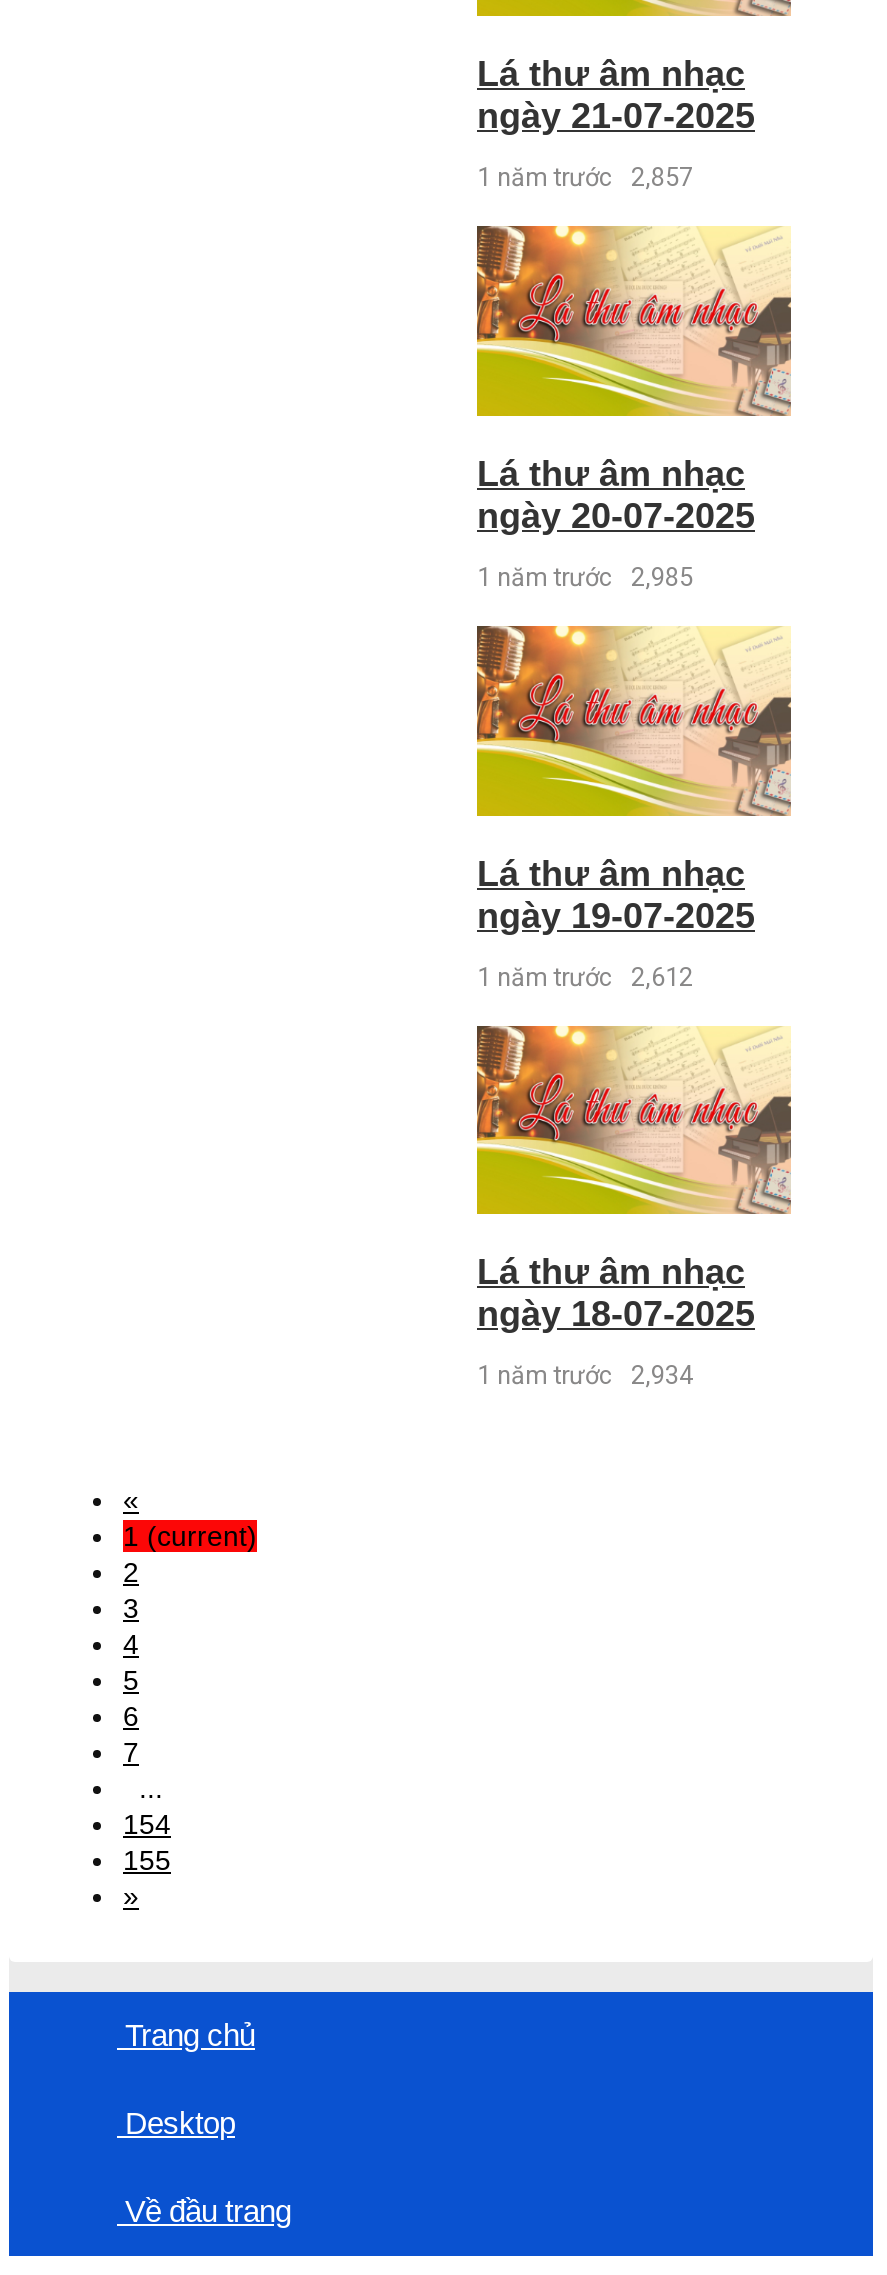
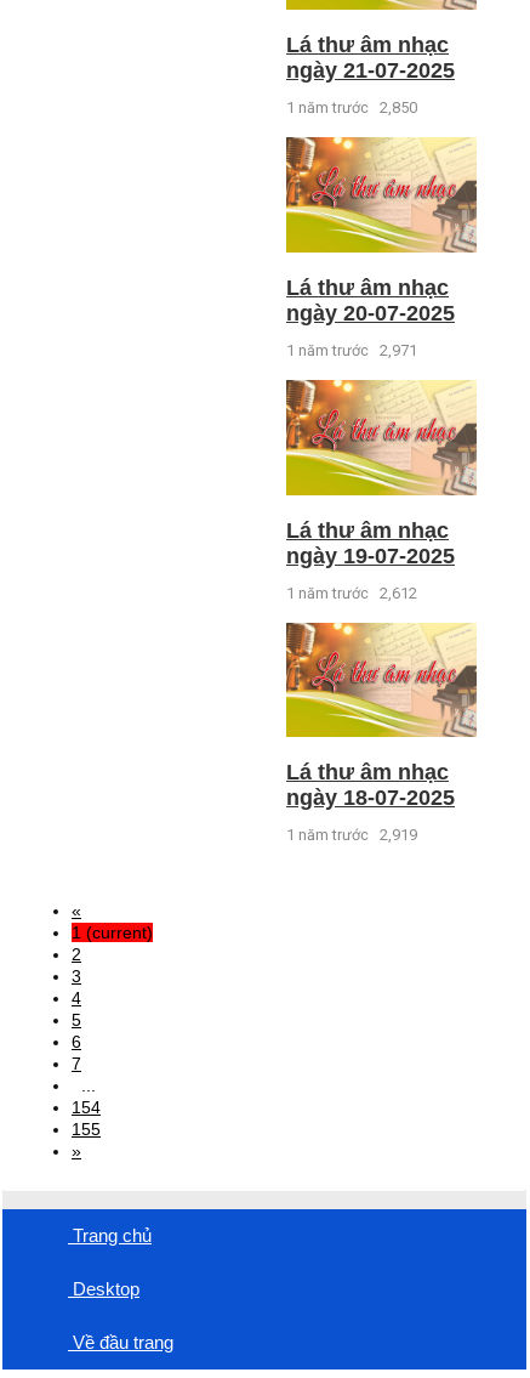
- 1 năm trước 2,857
+ 1 năm trước 2,850

- 1 năm trước 2,985
+ 1 năm trước 2,971

- 1 năm trước 2,934
+ 1 năm trước 2,919
